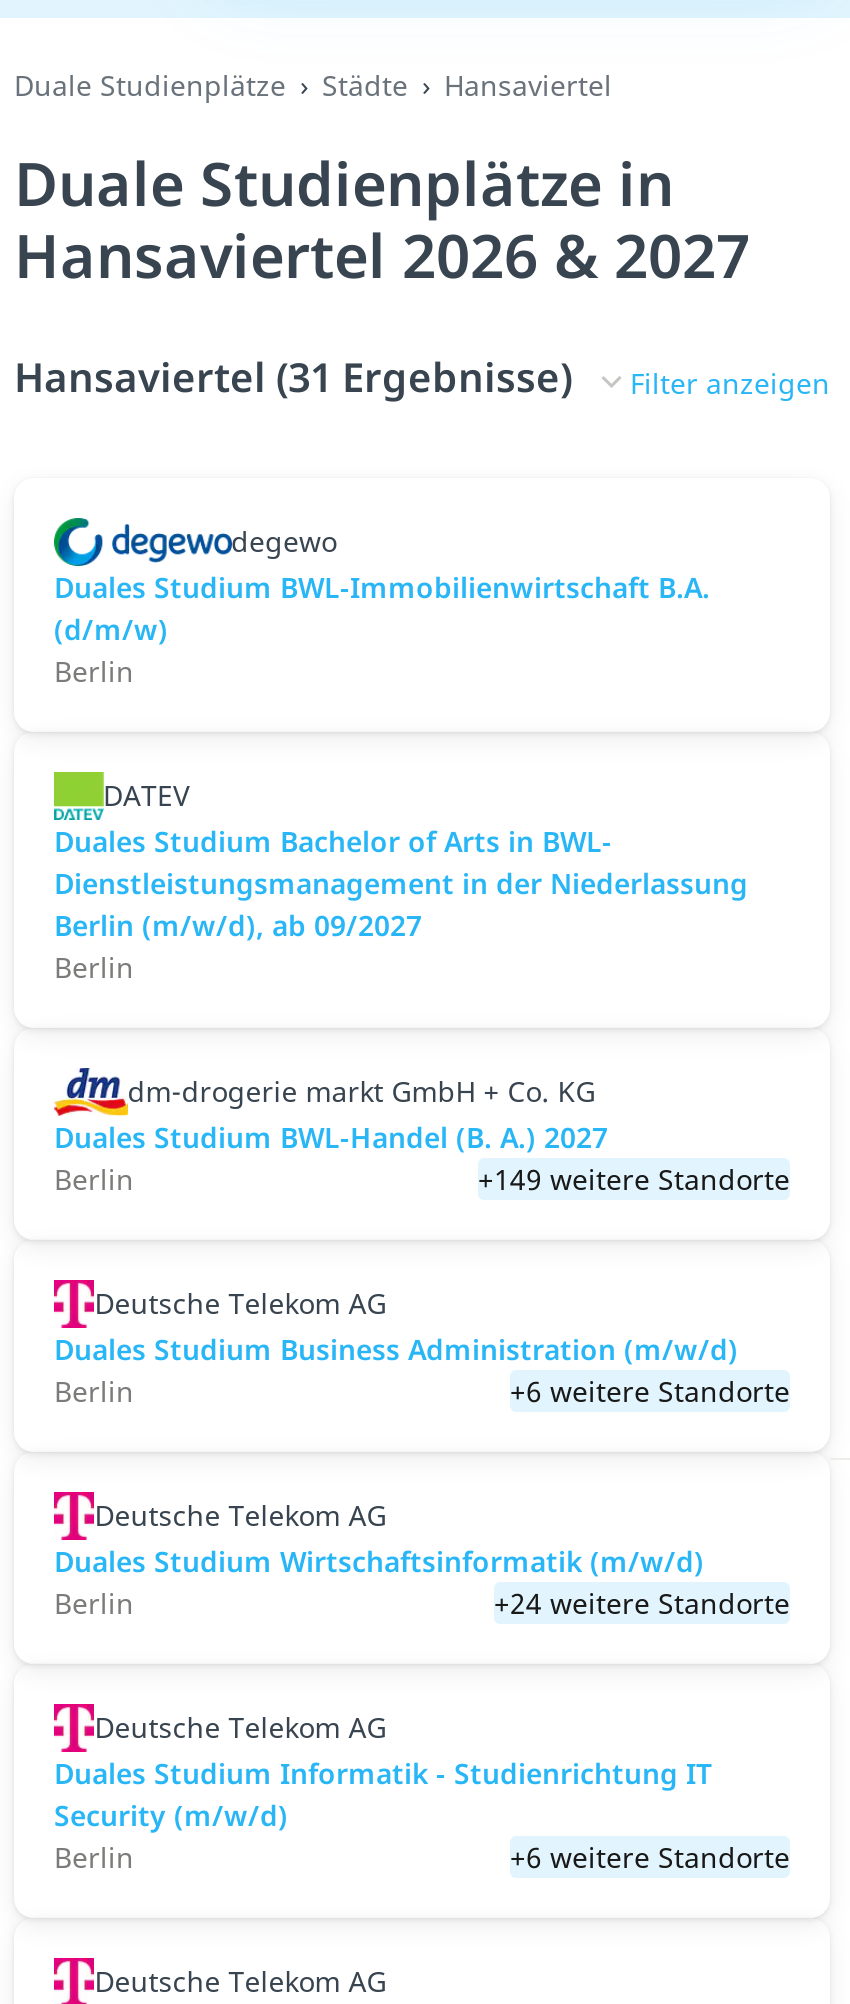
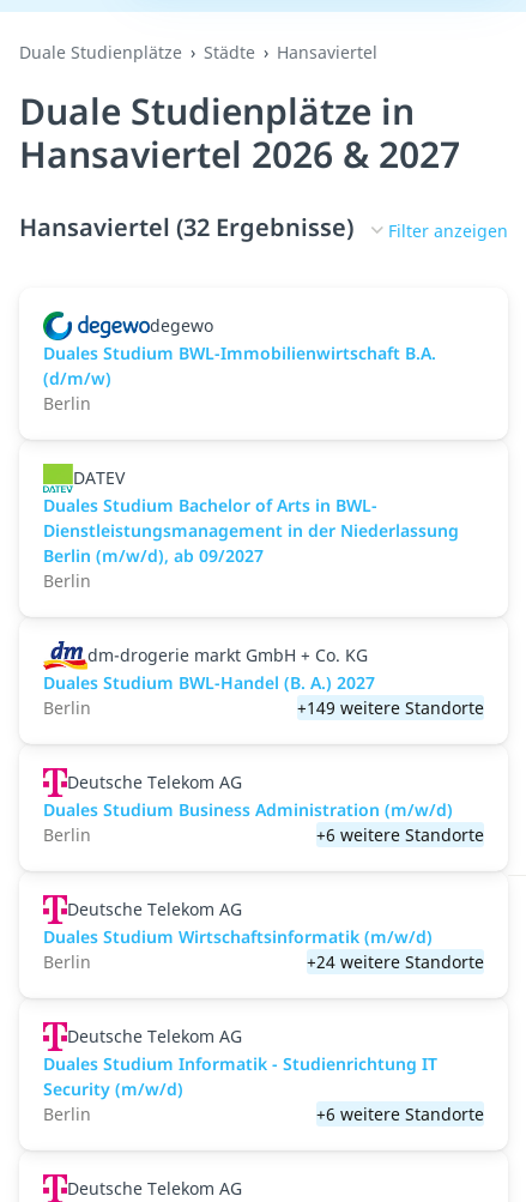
- Hansaviertel (31 Ergebnisse)
+ Hansaviertel (32 Ergebnisse)
